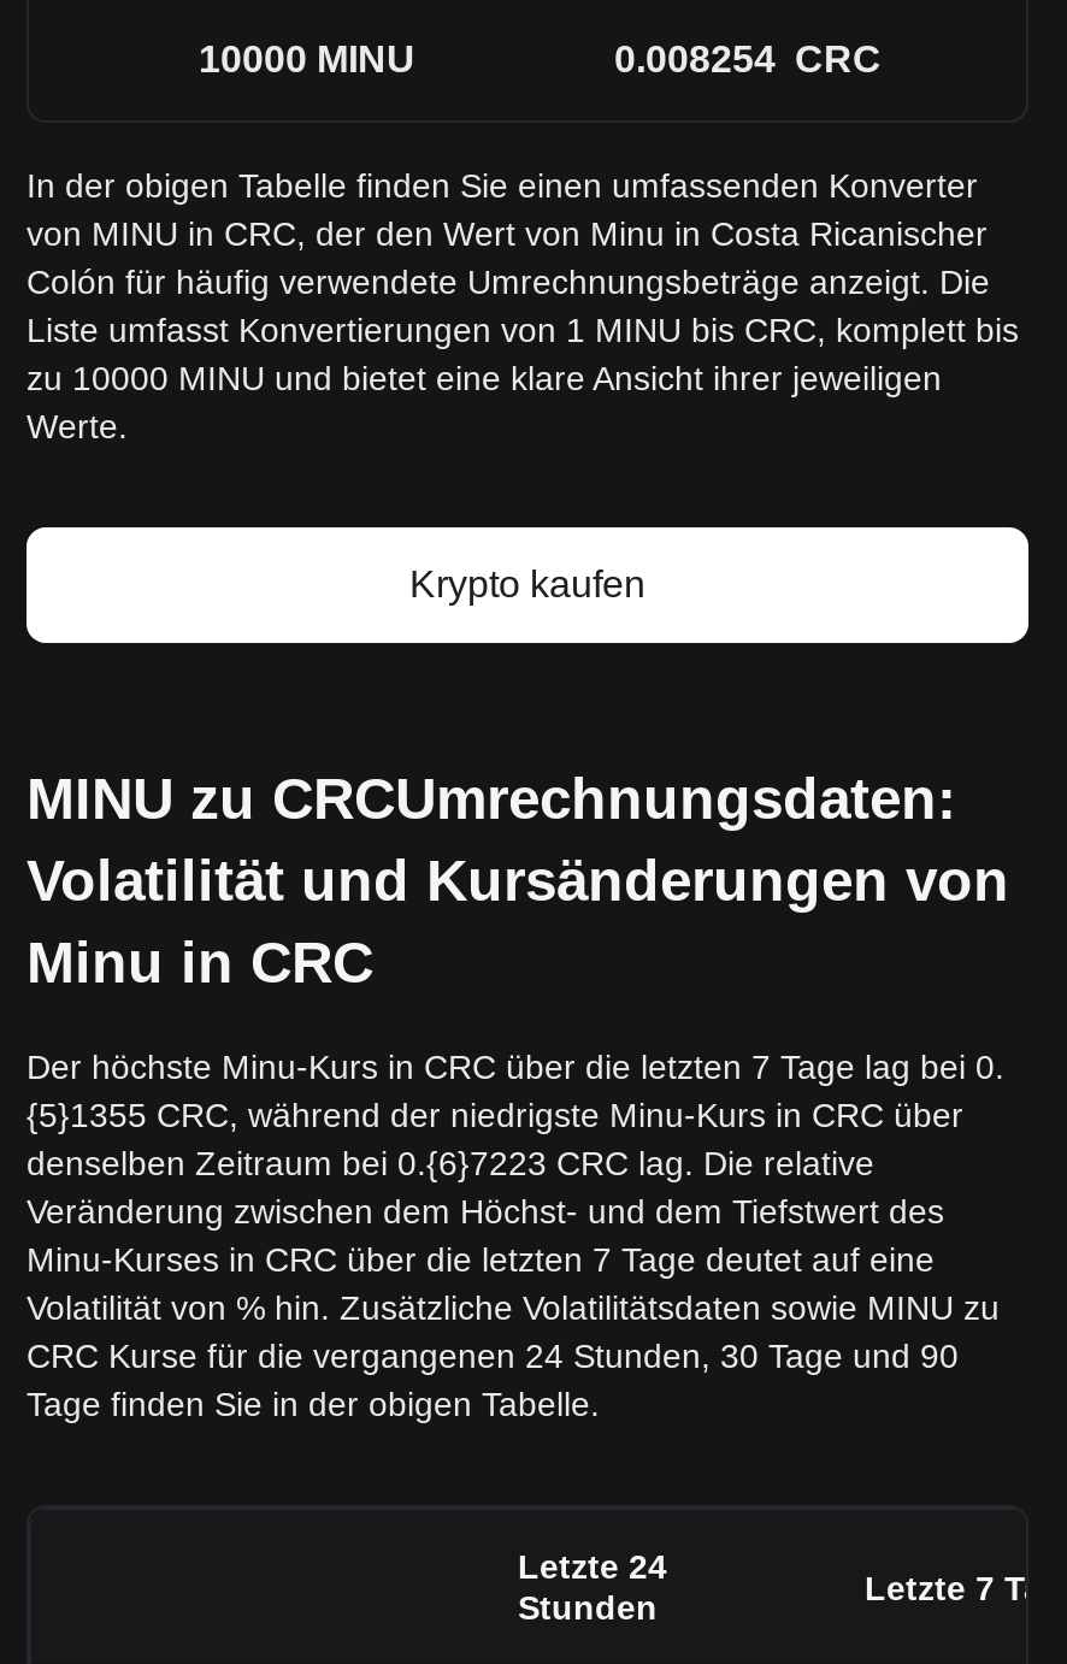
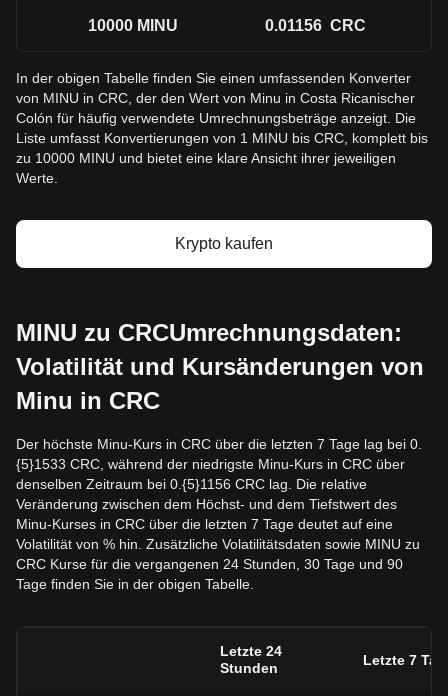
- 0.008254 CRC
+ 0.01156 CRC

- {5}1355 CRC, während der niedrigste Minu-Kurs in CRC über
+ {5}1533 CRC, während der niedrigste Minu-Kurs in CRC über

- denselben Zeitraum bei 0.{6}7223 CRC lag. Die relative
+ denselben Zeitraum bei 0.{5}1156 CRC lag. Die relative
